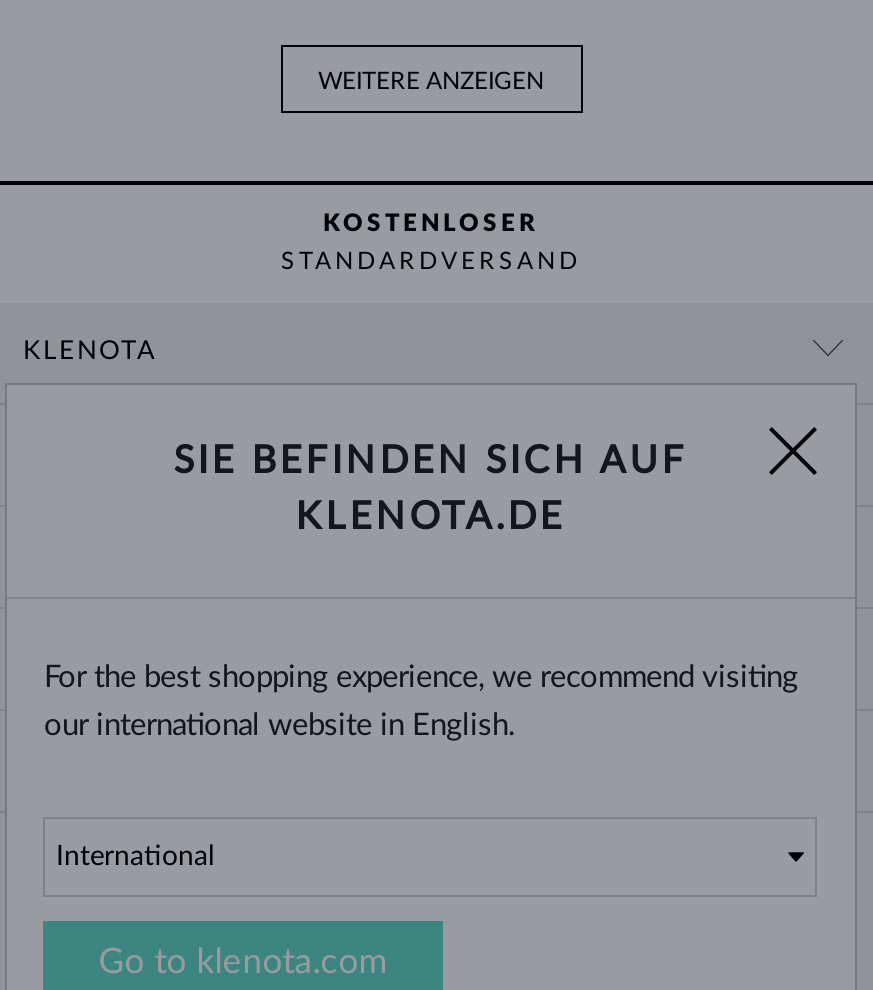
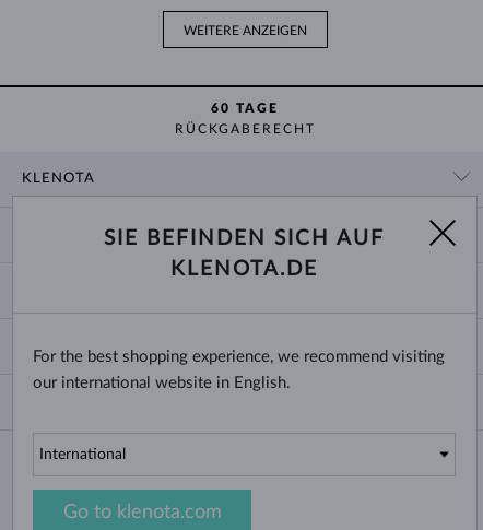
- KOSTENLOSER
+ 60 TAGE

- STANDARDVERSAND
+ RÜCKGABERECHT
